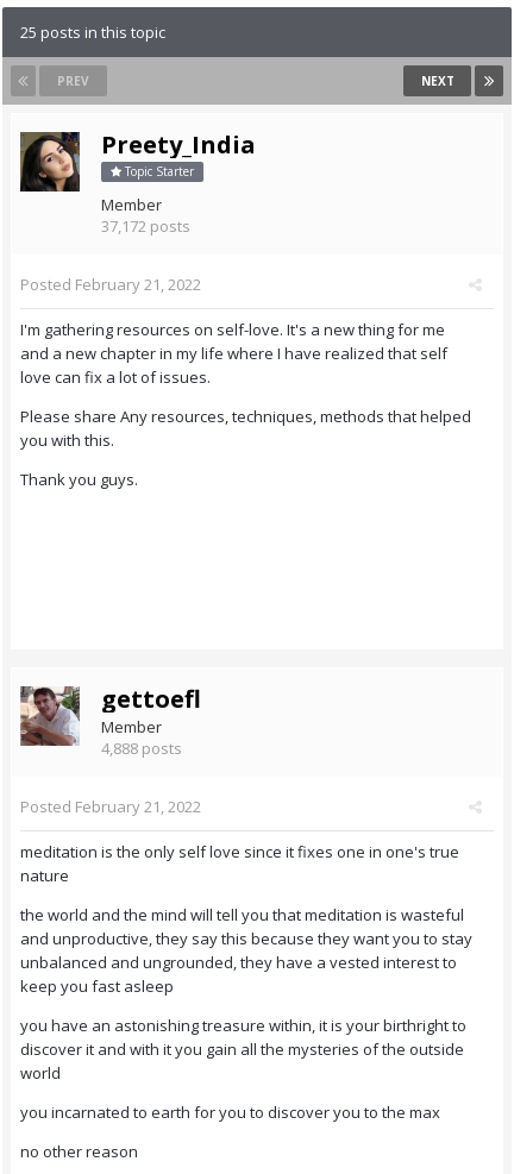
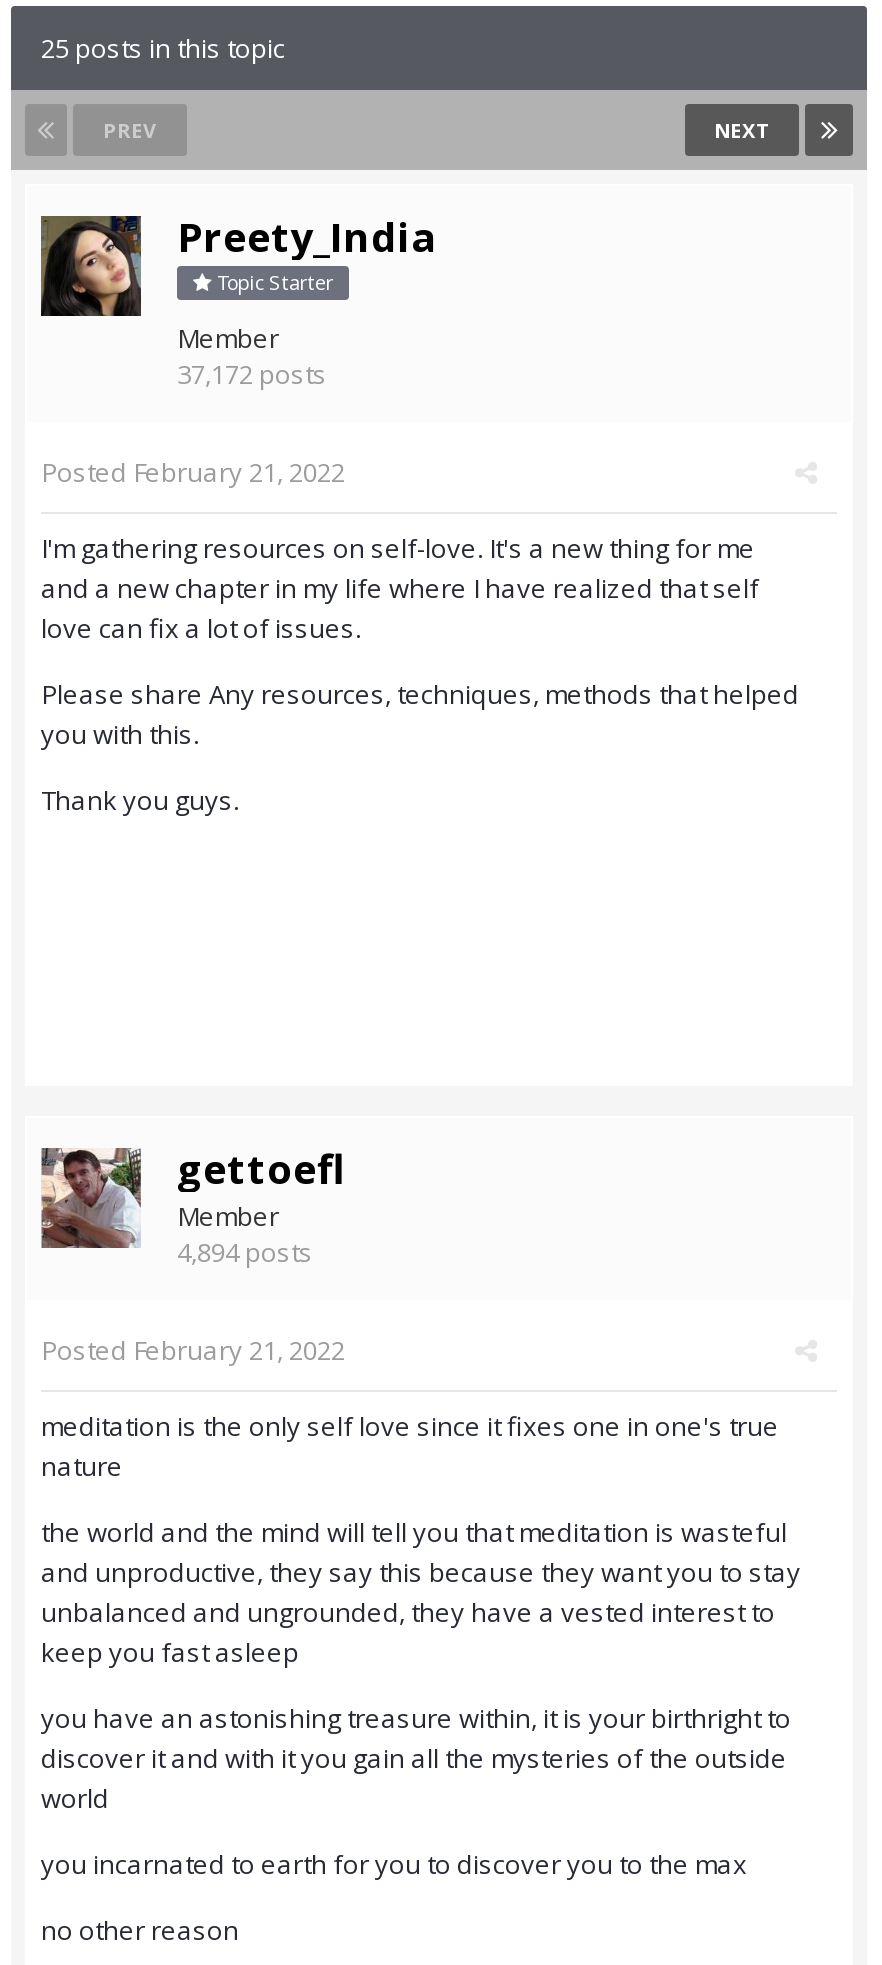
- 4,888 posts
+ 4,894 posts
